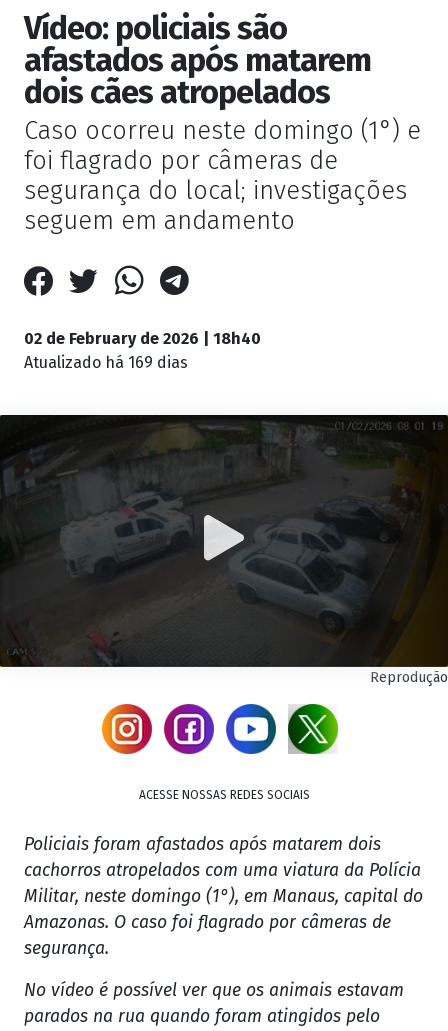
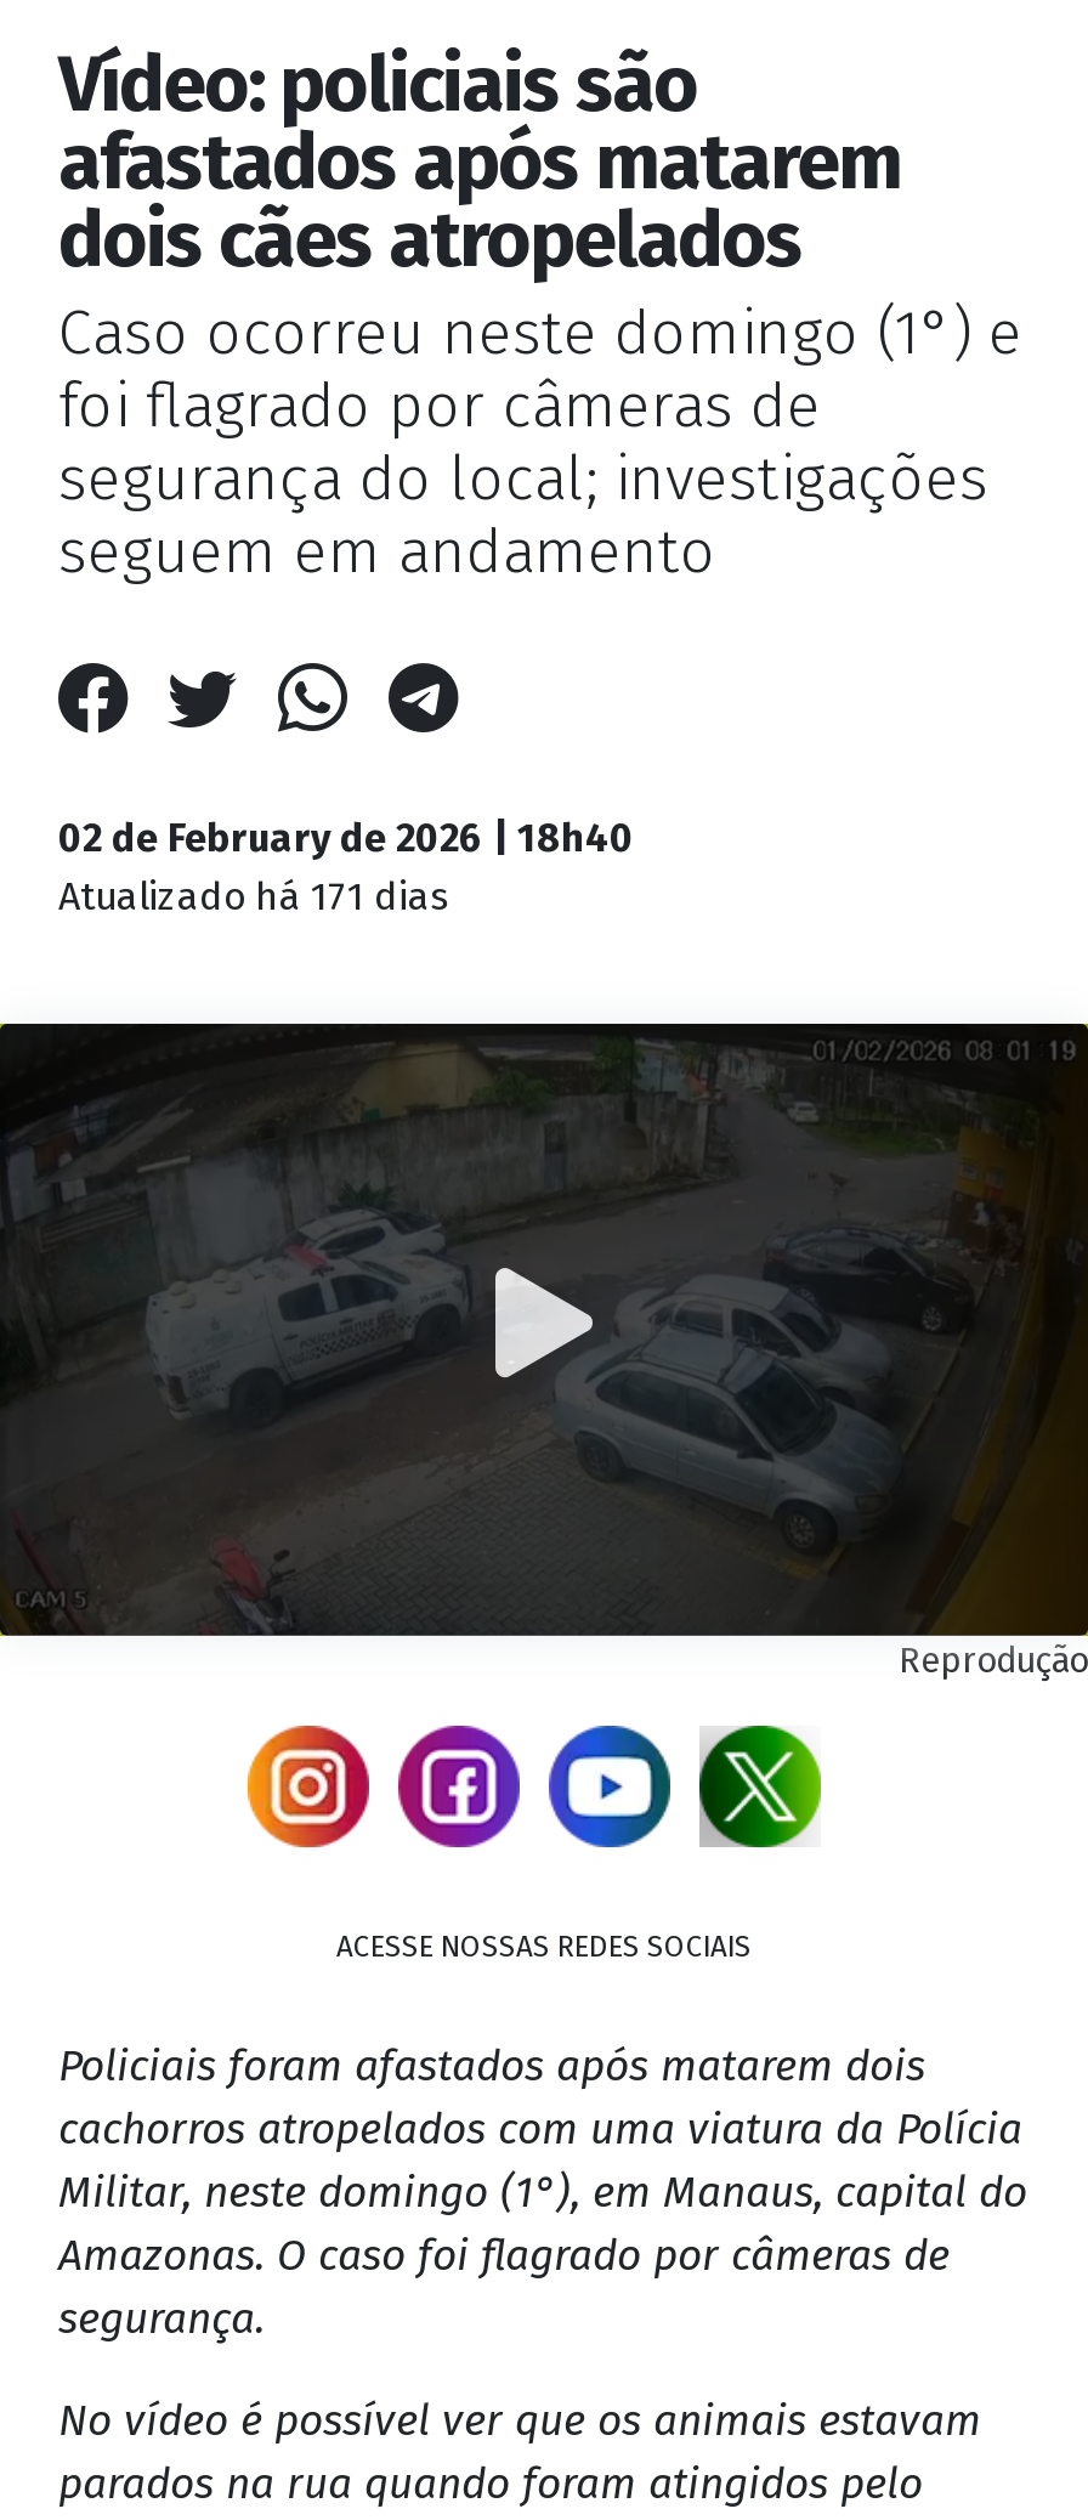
- Atualizado há 169 dias
+ Atualizado há 171 dias
